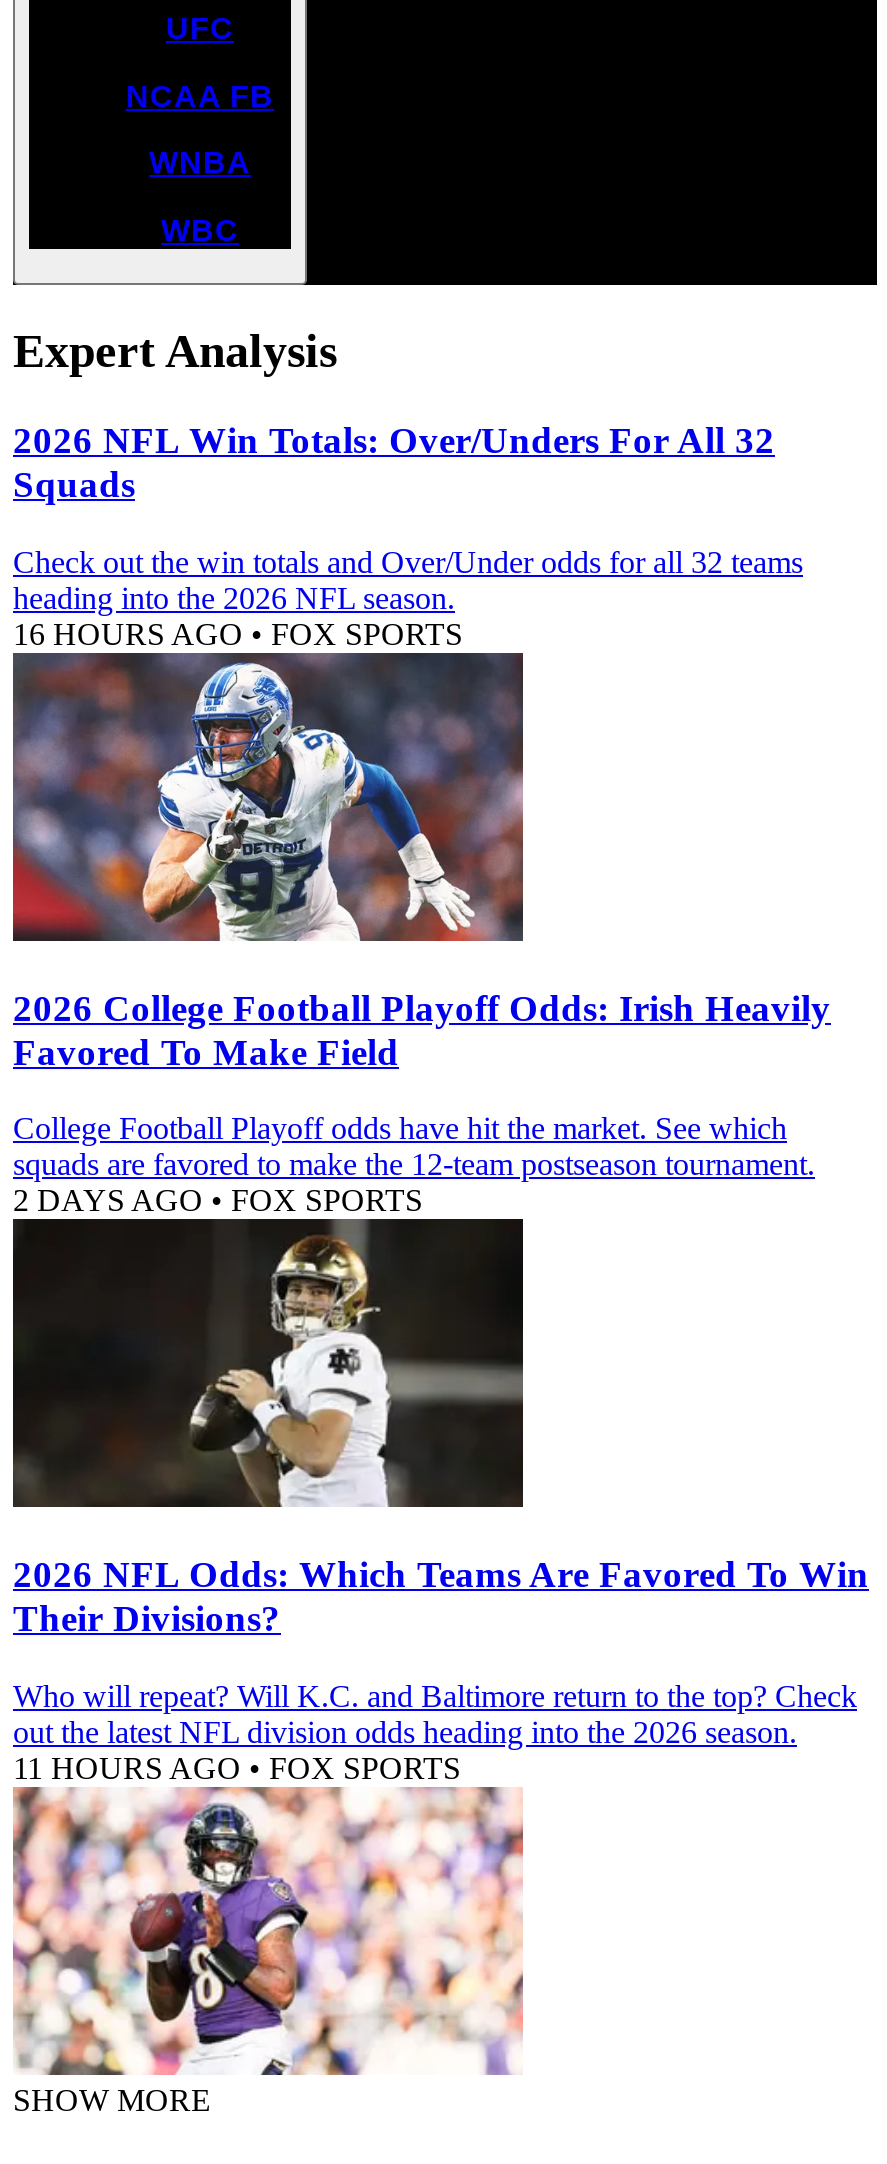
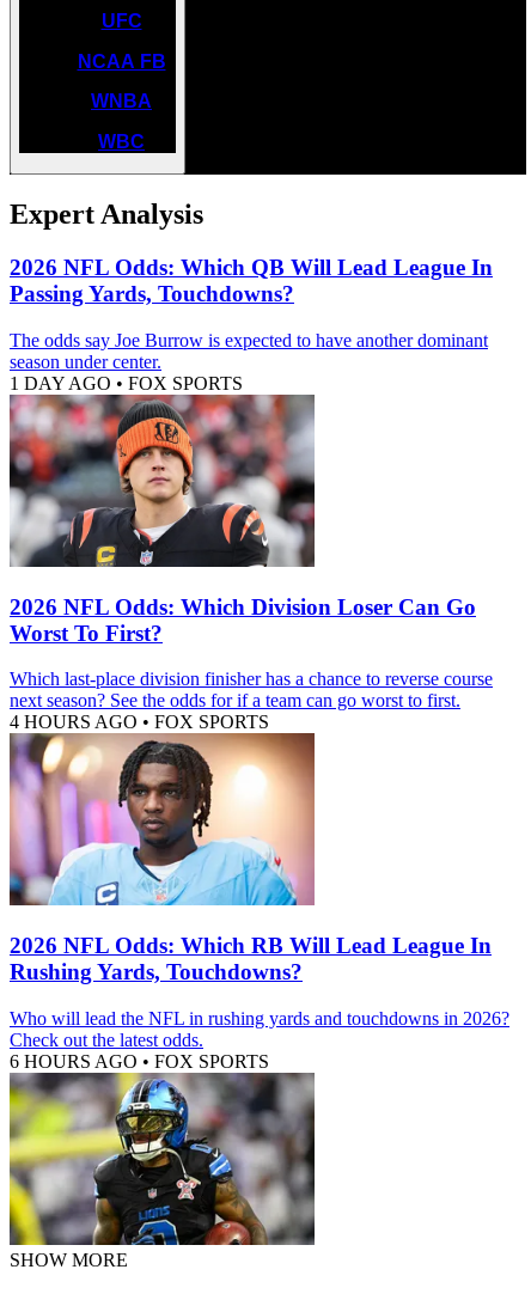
- 2026 NFL Win Totals: Over/Unders For All 32
- Squads
+ 2026 NFL Odds: Which QB Will Lead League In
+ Passing Yards, Touchdowns?

- Check out the win totals and Over/Under odds for all 32 teams
- heading into the 2026 NFL season.
- 16 HOURS AGO • FOX SPORTS
+ The odds say Joe Burrow is expected to have another dominant
+ season under center.
+ 1 DAY AGO • FOX SPORTS

- [image]
- 2026 College Football Playoff Odds: Irish Heavily
- Favored To Make Field
+ [image]
+ 2026 NFL Odds: Which Division Loser Can Go
+ Worst To First?

- [image]
- College Football Playoff odds have hit the market. See which
- squads are favored to make the 12-team postseason tournament.
- 2 DAYS AGO • FOX SPORTS
+ [image]
+ Which last-place division finisher has a chance to reverse course
+ next season? See the odds for if a team can go worst to first.
+ 4 HOURS AGO • FOX SPORTS

- 2026 NFL Odds: Which Teams Are Favored To Win
- Their Divisions?
+ 2026 NFL Odds: Which RB Will Lead League In
+ Rushing Yards, Touchdowns?

- Who will repeat? Will K.C. and Baltimore return to the top? Check
- out the latest NFL division odds heading into the 2026 season.
- 11 HOURS AGO • FOX SPORTS
+ Who will lead the NFL in rushing yards and touchdowns in 2026?
+ Check out the latest odds.
+ 6 HOURS AGO • FOX SPORTS

- [image]
+ [image]
